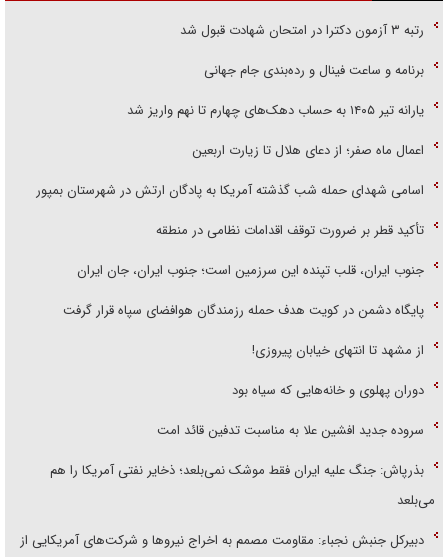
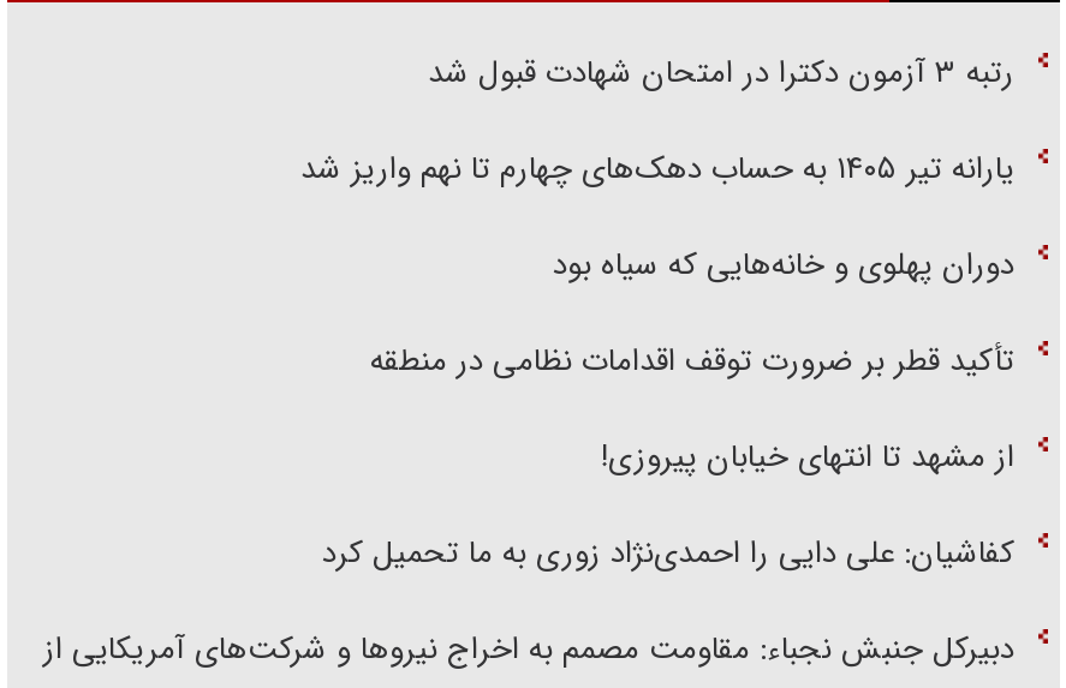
- برنامه و ساعت فینال و رده‌بندی جام جهانی

- اعمال ماه صفر؛ از دعای هلال تا زیارت اربعین
- اسامی شهدای حمله شب گذشته آمریکا به پادگان ارتش در شهرستان بمپور

- جنوب ایران، قلب تپنده این سرزمین است؛ جنوب ایران، جان ایران
- پایگاه دشمن در کویت هدف حمله رزمندگان هوافضای سپاه قرار گرفت

moved up: دوران پهلوی و خانه‌هایی که سیاه بود

- سروده جدید افشین علا به مناسبت تدفین قائد امت
- بذرپاش: جنگ علیه ایران فقط موشک نمی‌بلعد؛ ذخایر نفتی آمریکا را هم
- می‌بلعد
+ کفاشیان: علی دایی را احمدی‌نژاد زوری به ما تحمیل کرد
